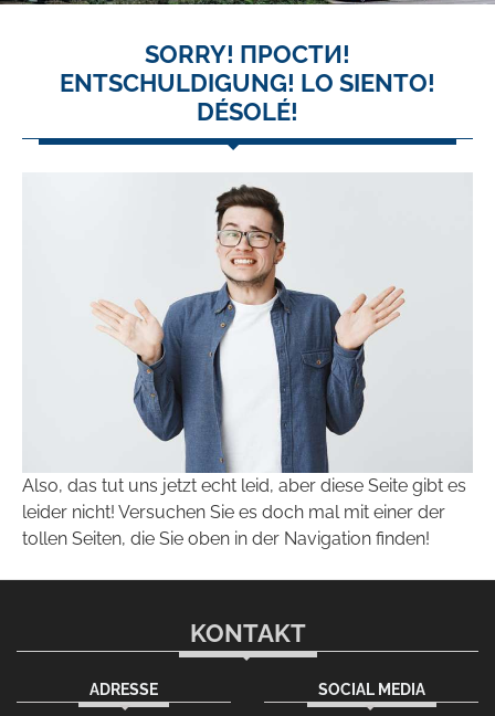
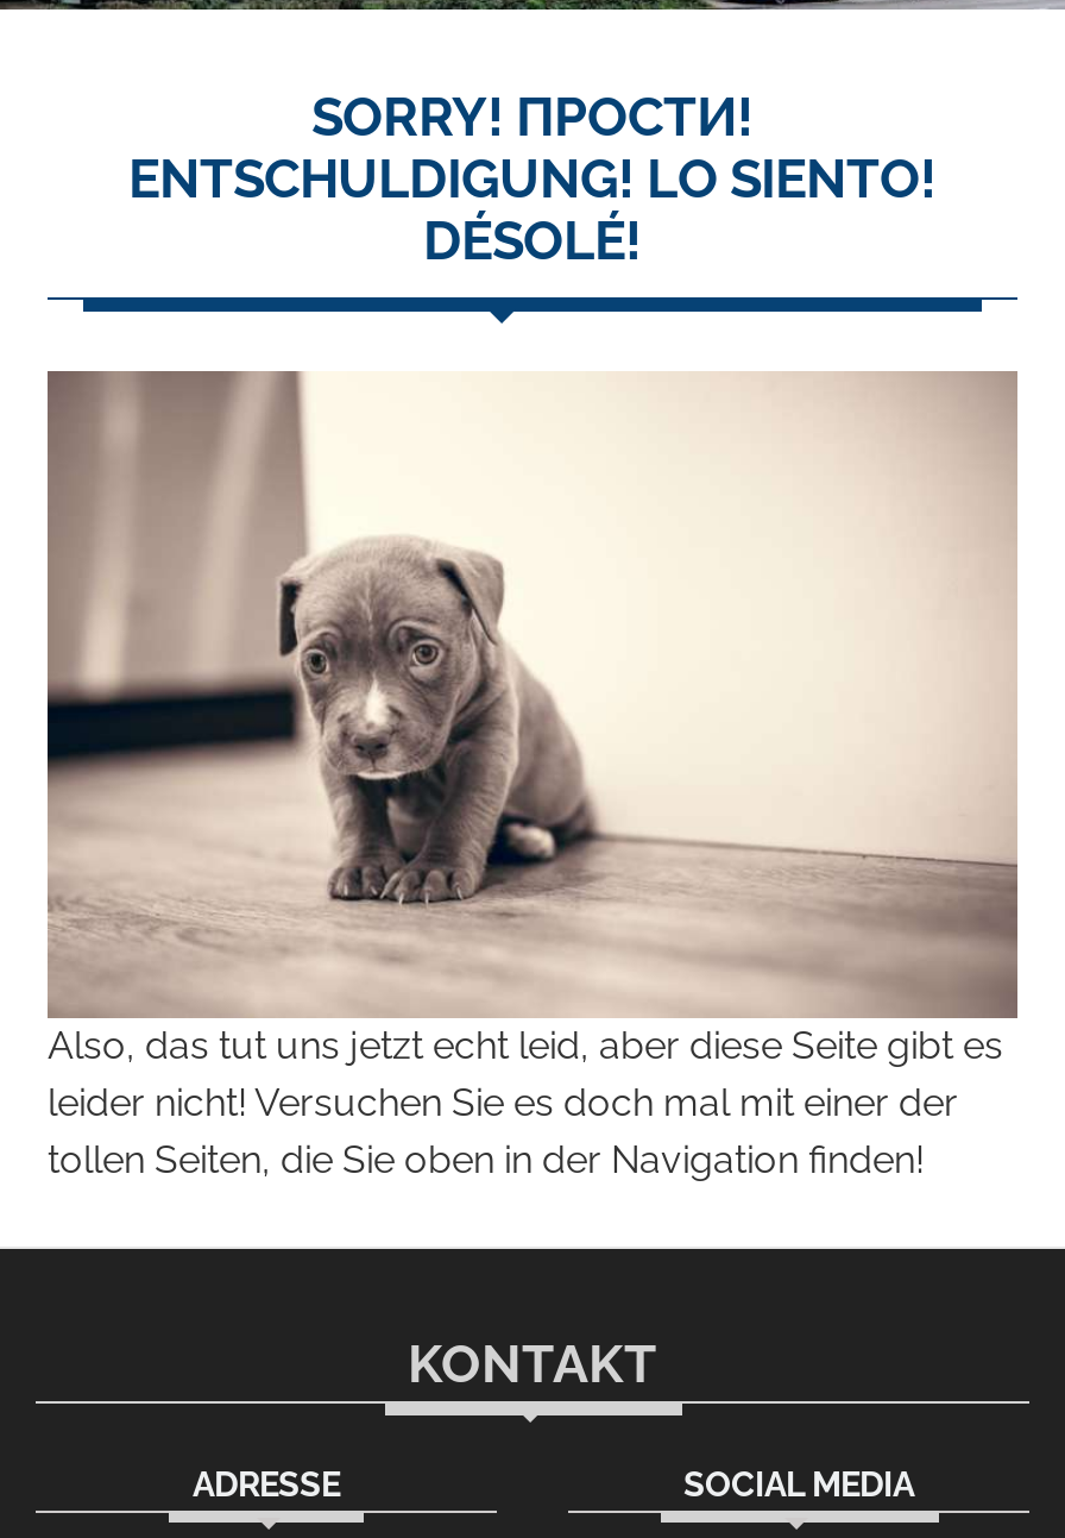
- [image]
+ [image]
